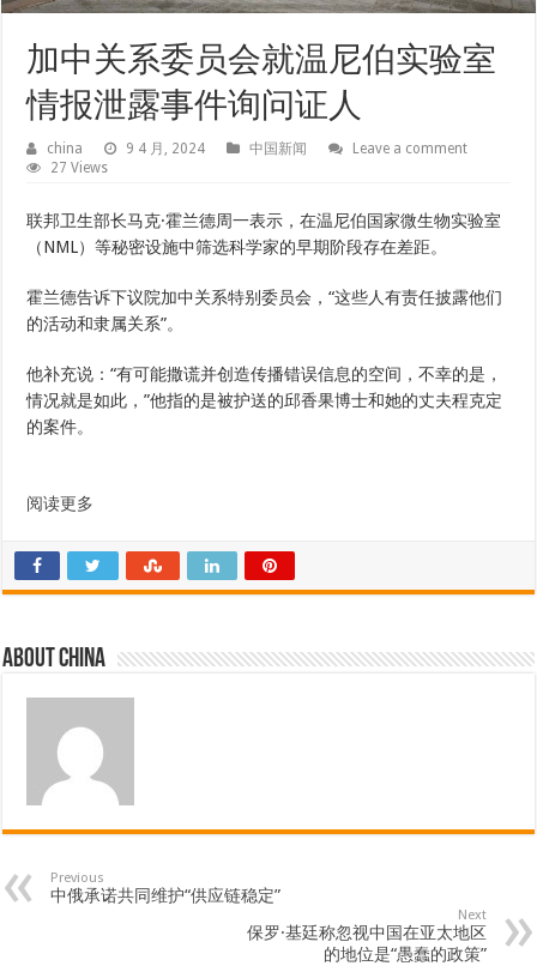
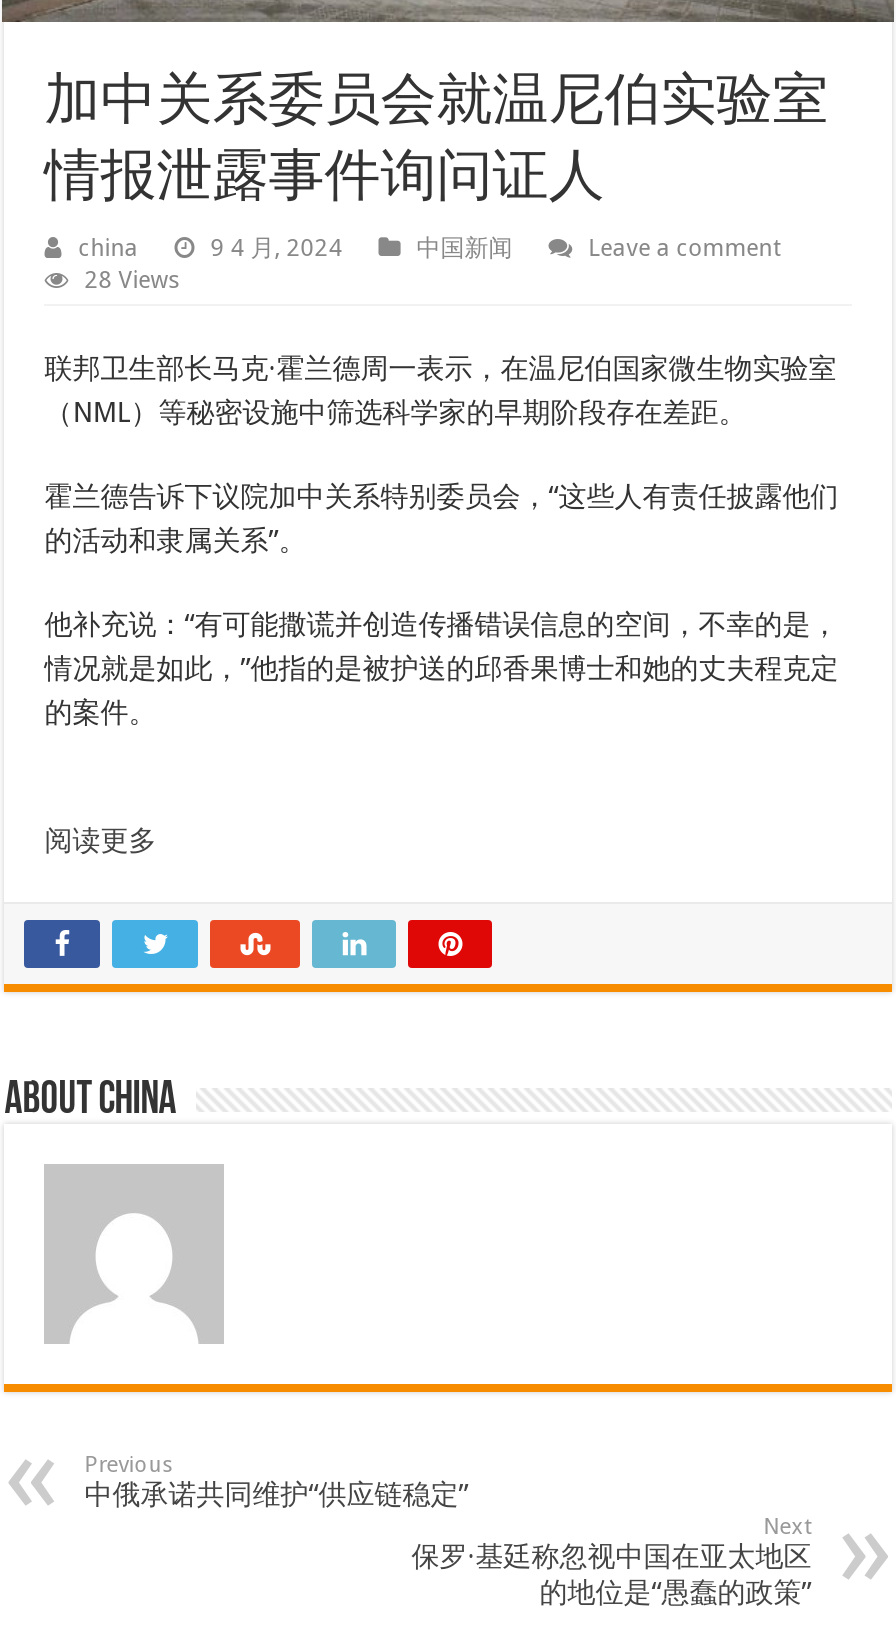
- 27 Views
+ 28 Views
